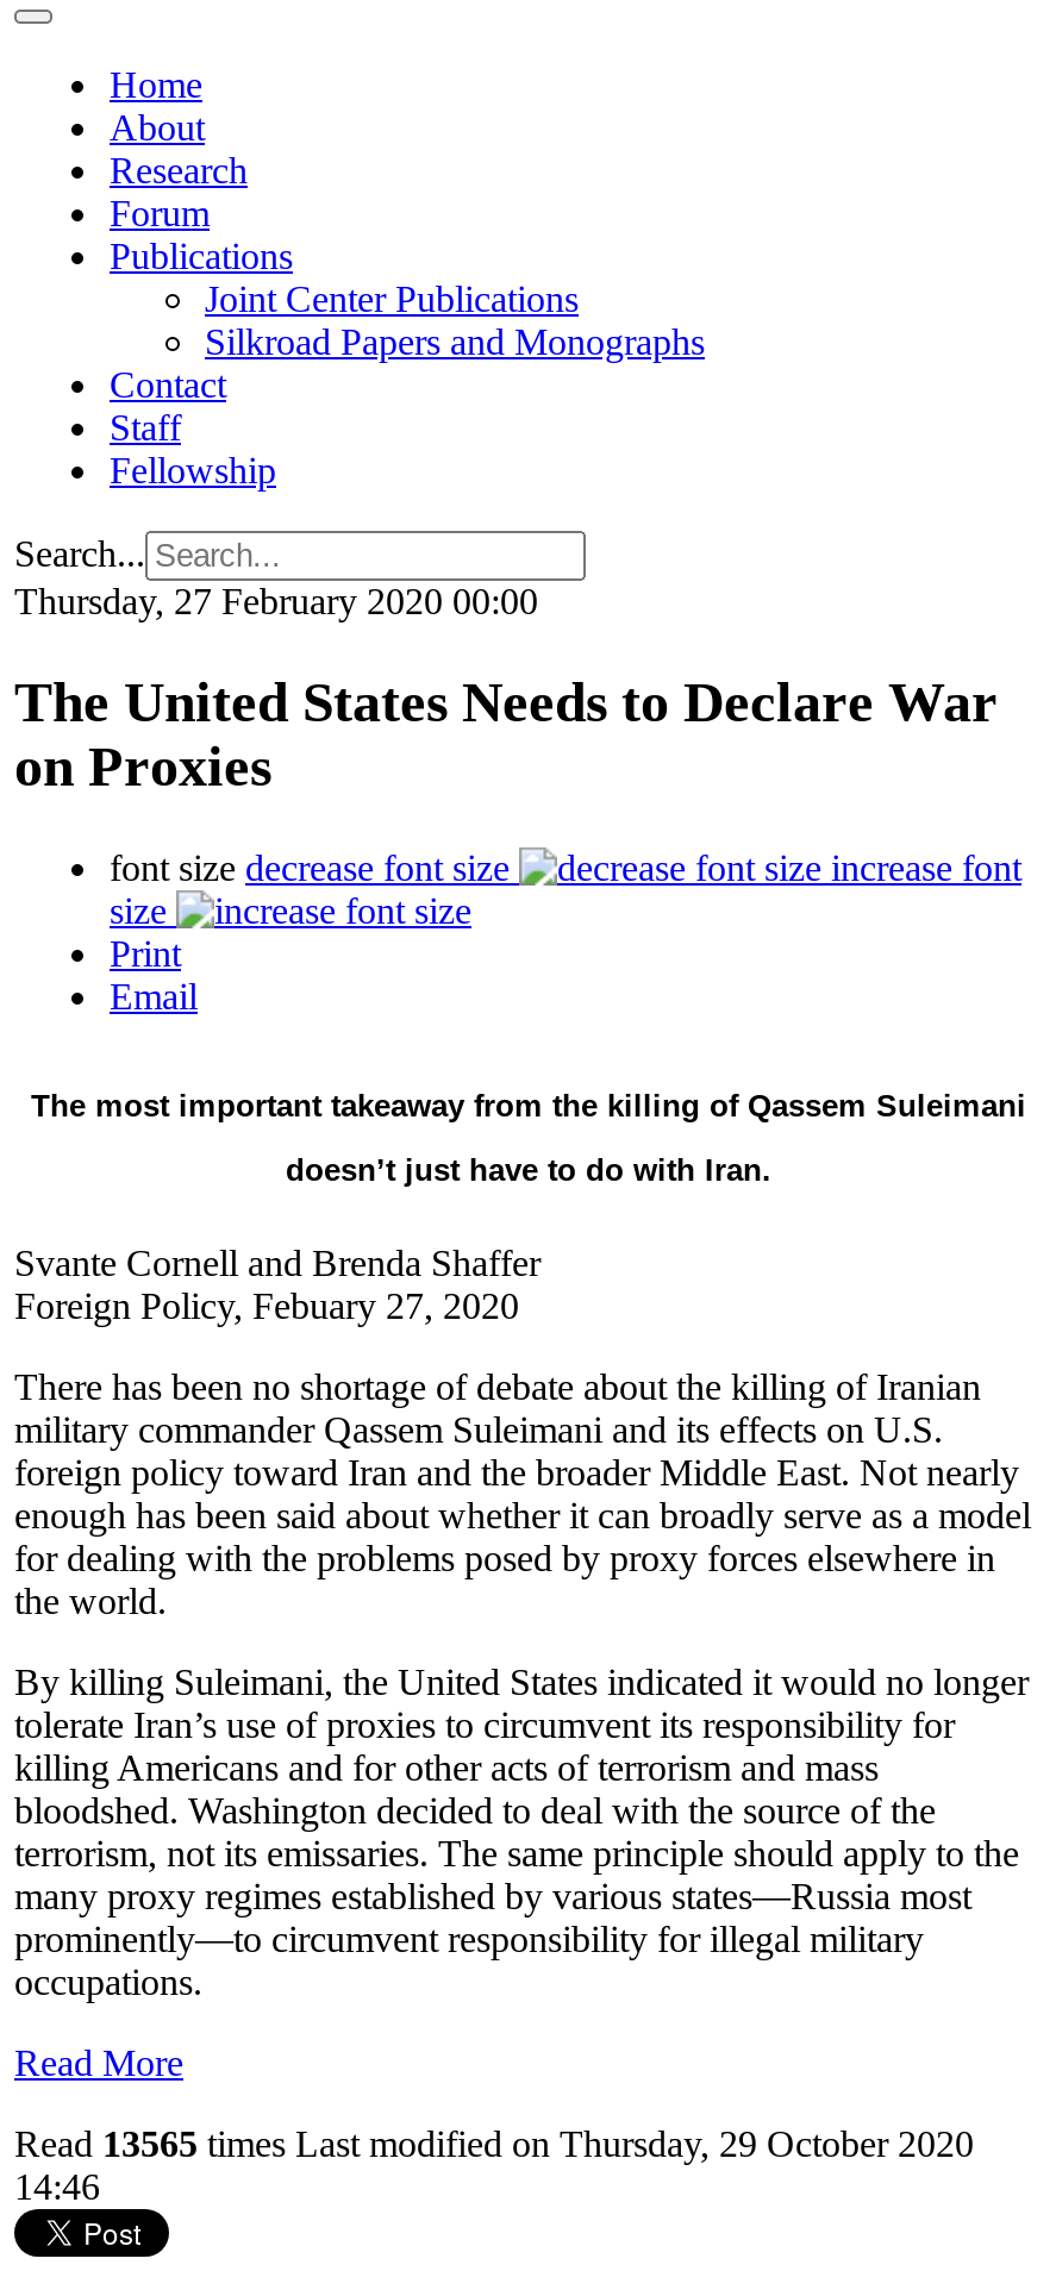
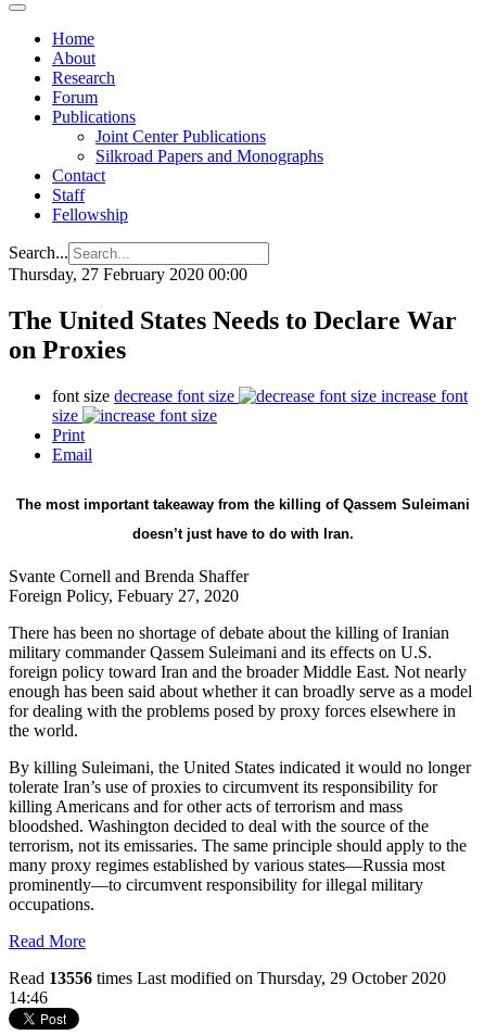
- Read 13565 times Last modified on Thursday, 29 October 2020
+ Read 13556 times Last modified on Thursday, 29 October 2020
